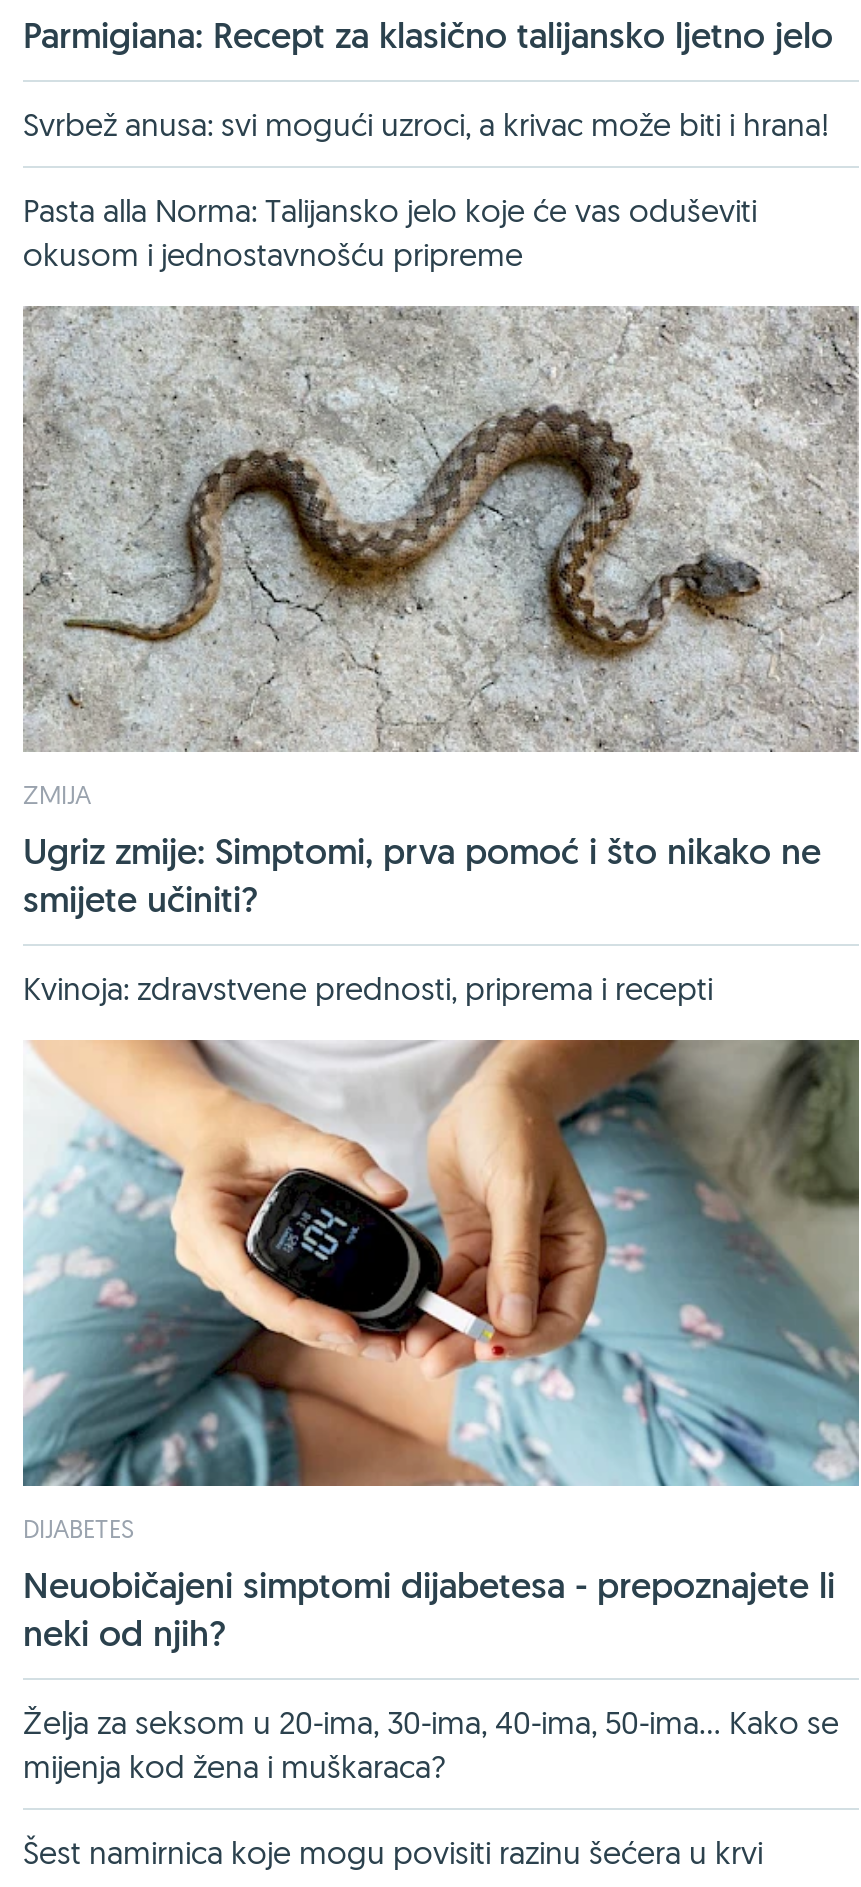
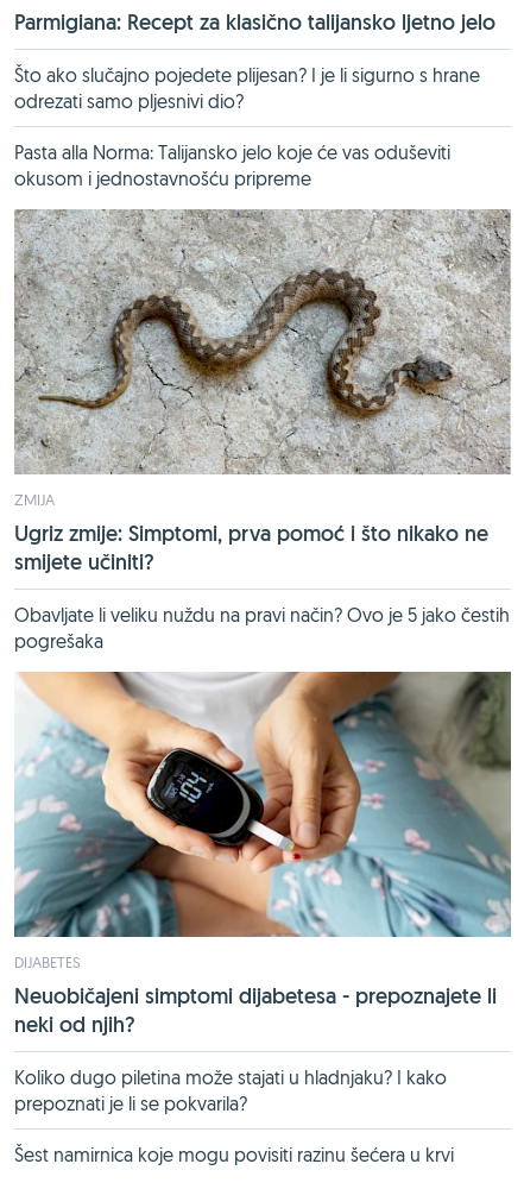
- Svrbež anusa: svi mogući uzroci, a krivac može biti i hrana!
+ Što ako slučajno pojedete plijesan? I je li sigurno s hrane
+ odrezati samo pljesnivi dio?

- Kvinoja: zdravstvene prednosti, priprema i recepti
+ Obavljate li veliku nuždu na pravi način? Ovo je 5 jako čestih
+ pogrešaka

- Želja za seksom u 20-ima, 30-ima, 40-ima, 50-ima... Kako se
- mijenja kod žena i muškaraca?
+ Koliko dugo piletina može stajati u hladnjaku? I kako
+ prepoznati je li se pokvarila?
